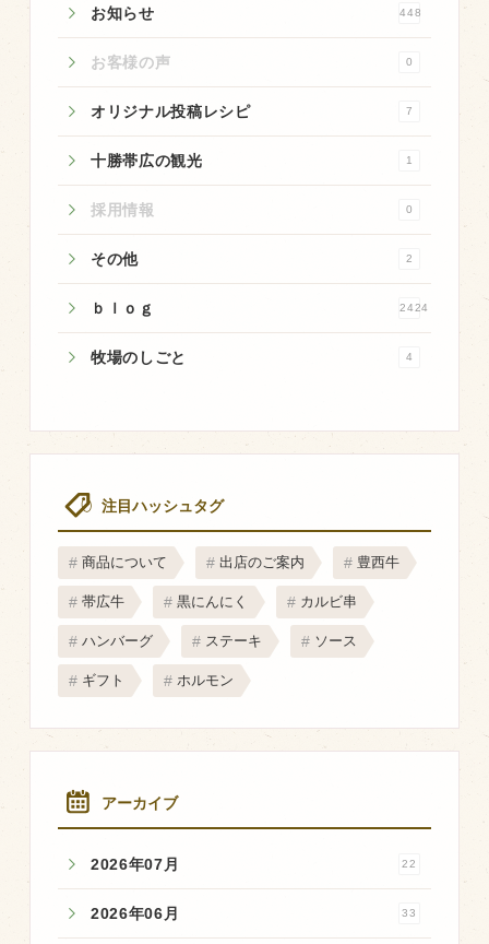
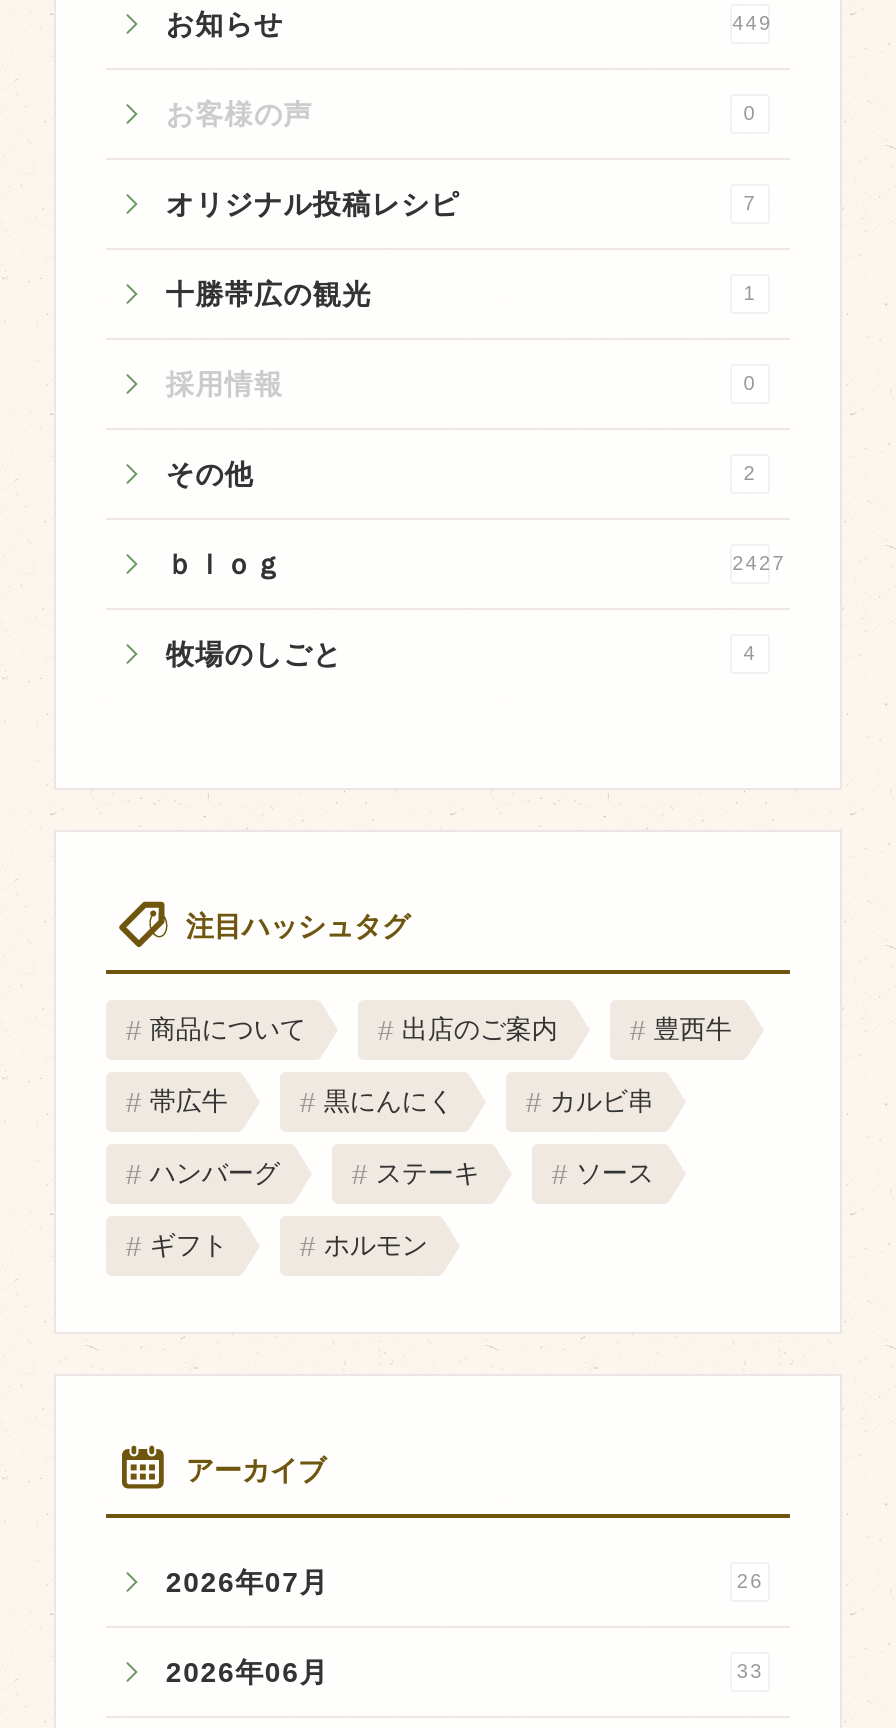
- 448
+ 449

- 2424
+ 2427

- 22
+ 26
